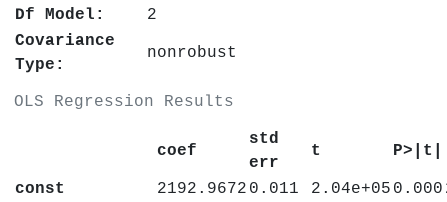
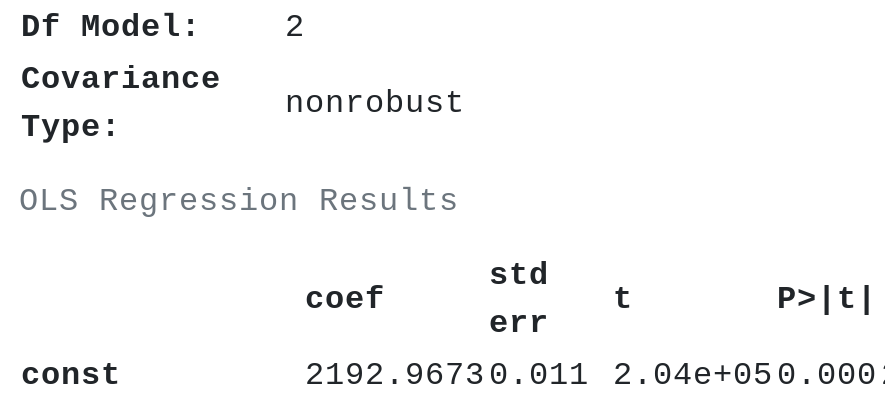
- 2192.9672 0.011
+ 2192.9673 0.011
